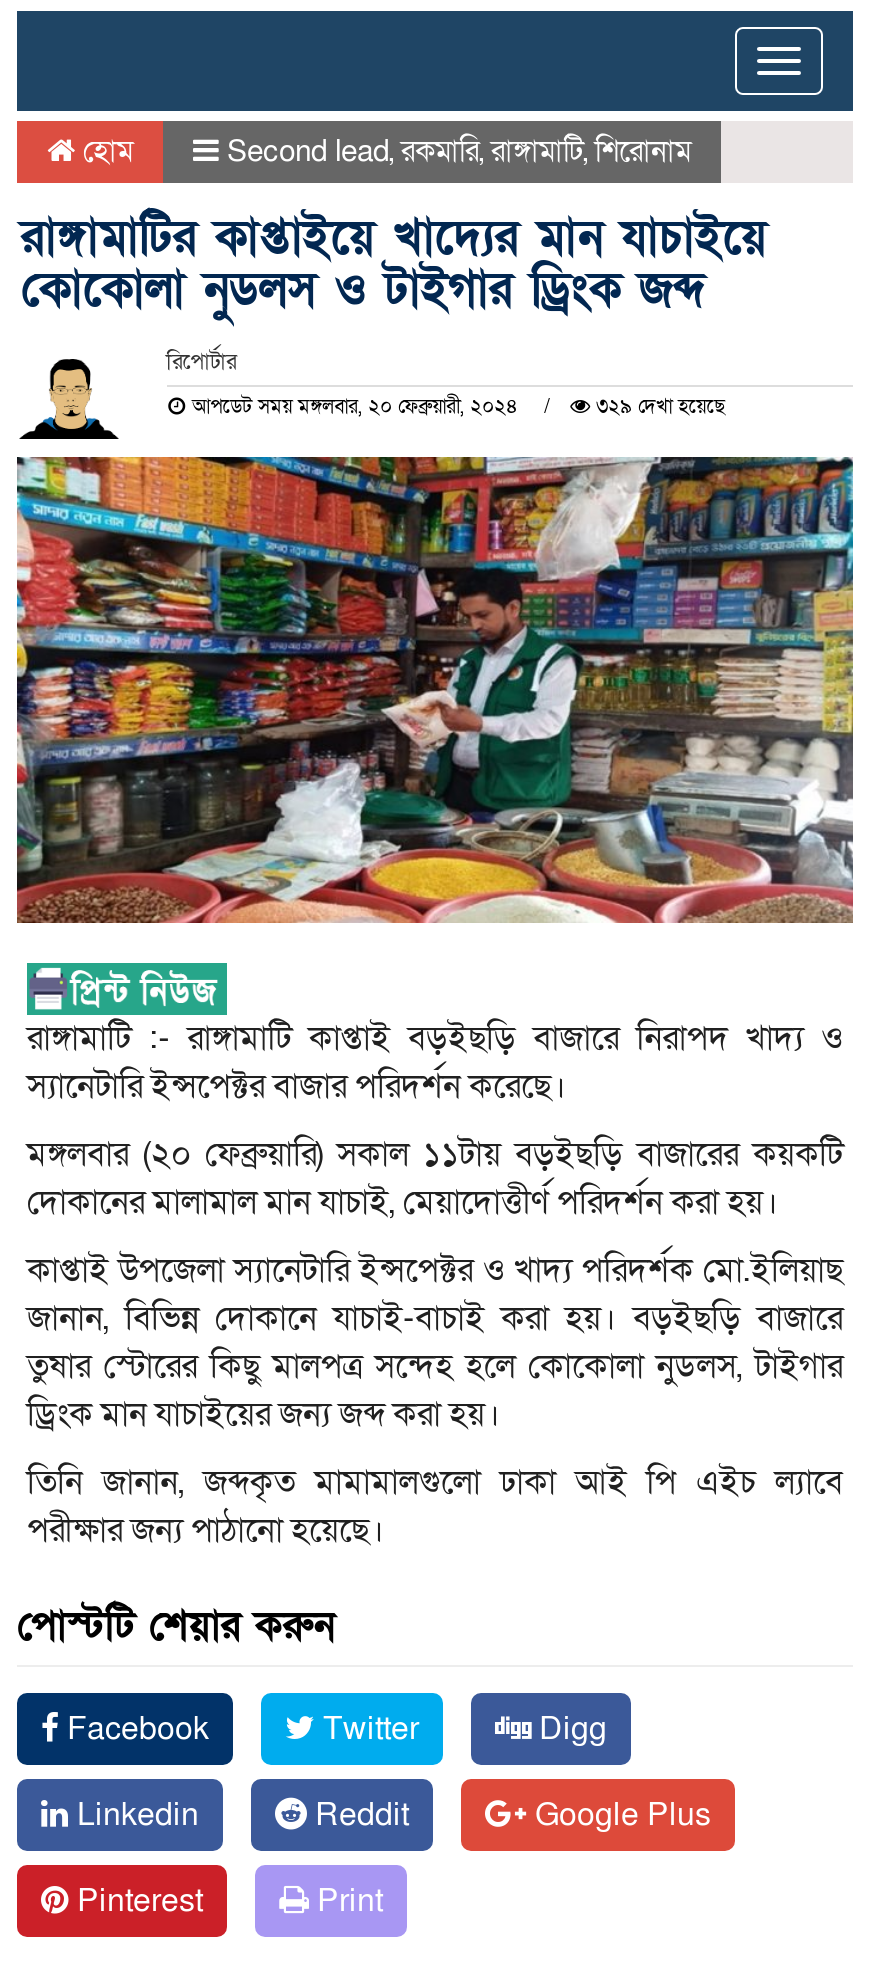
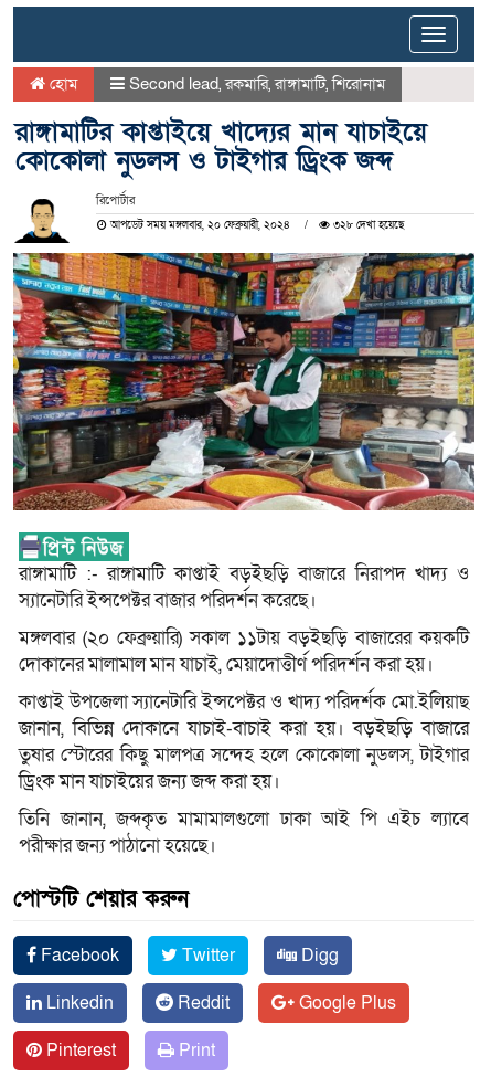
- ৩২৯ দেখা হয়েছে
+ ৩২৮ দেখা হয়েছে
